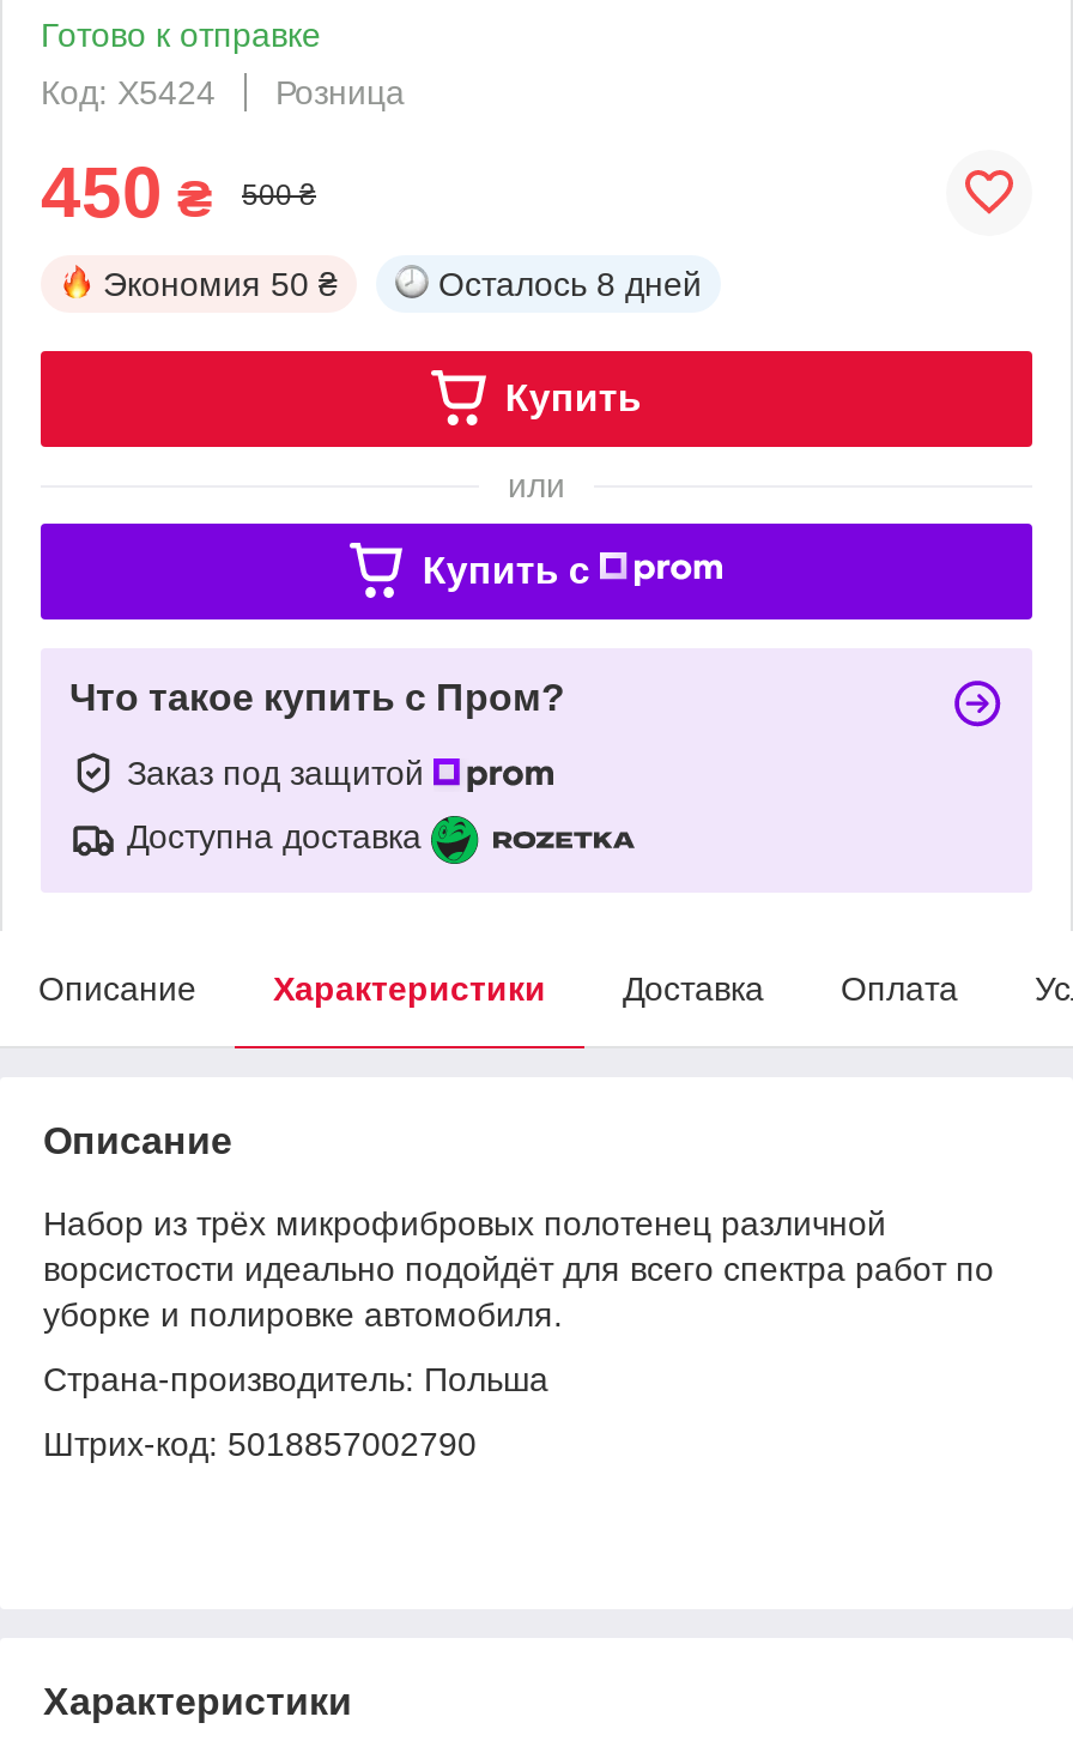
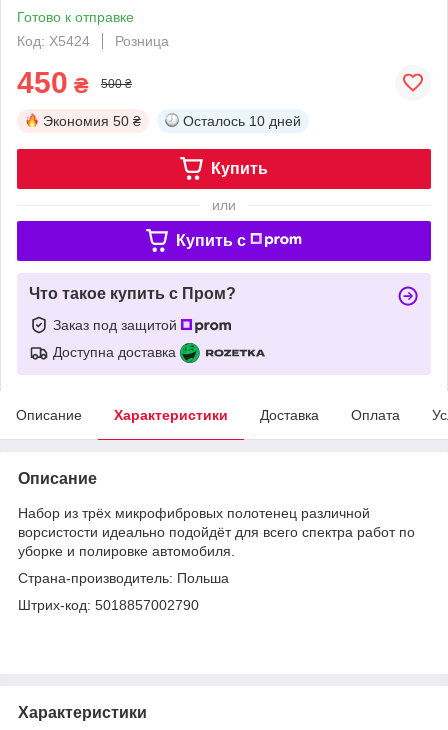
- Осталось 8 дней
+ Осталось 10 дней
